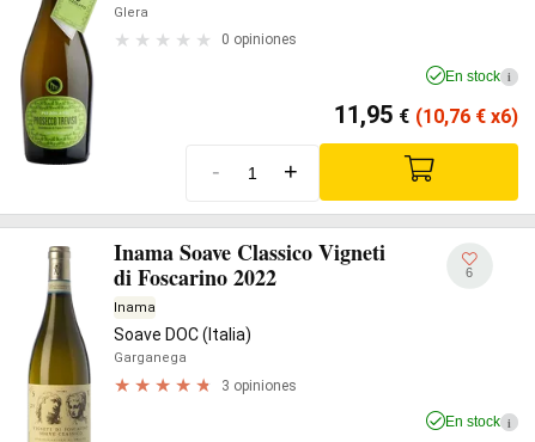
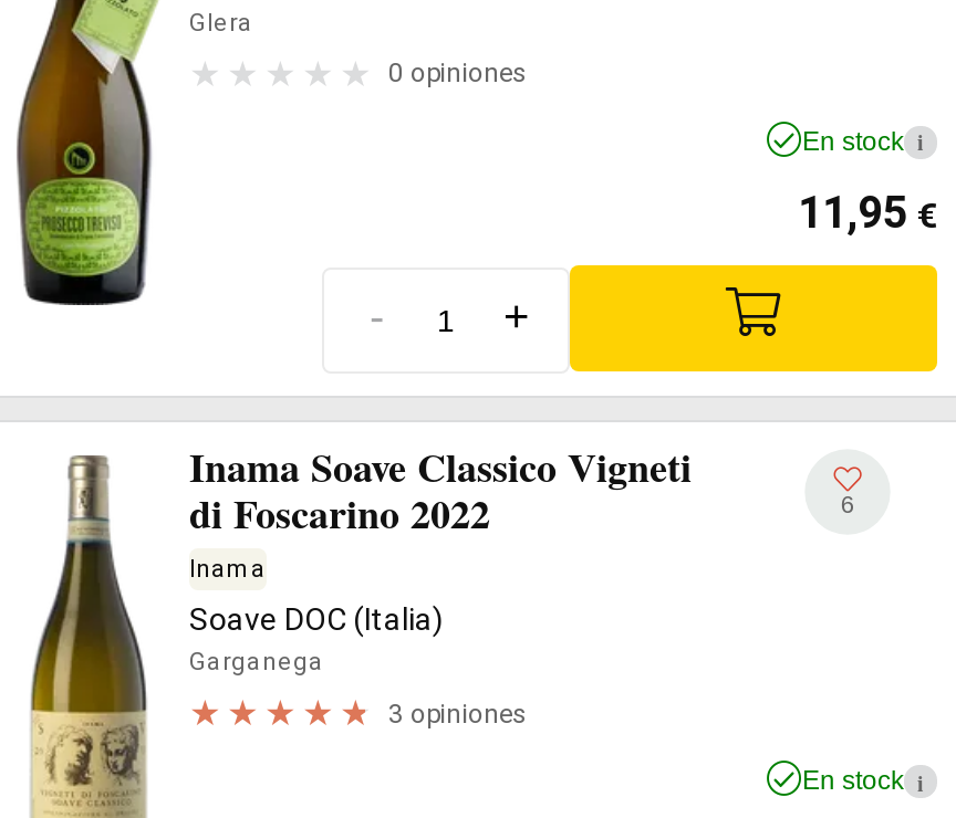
- 11,95 € (10,76 €x6)
+ 11,95 €
